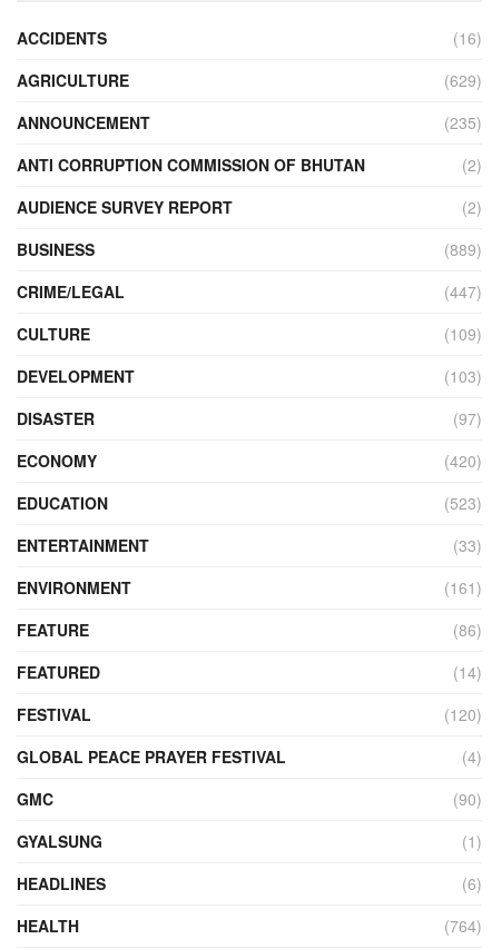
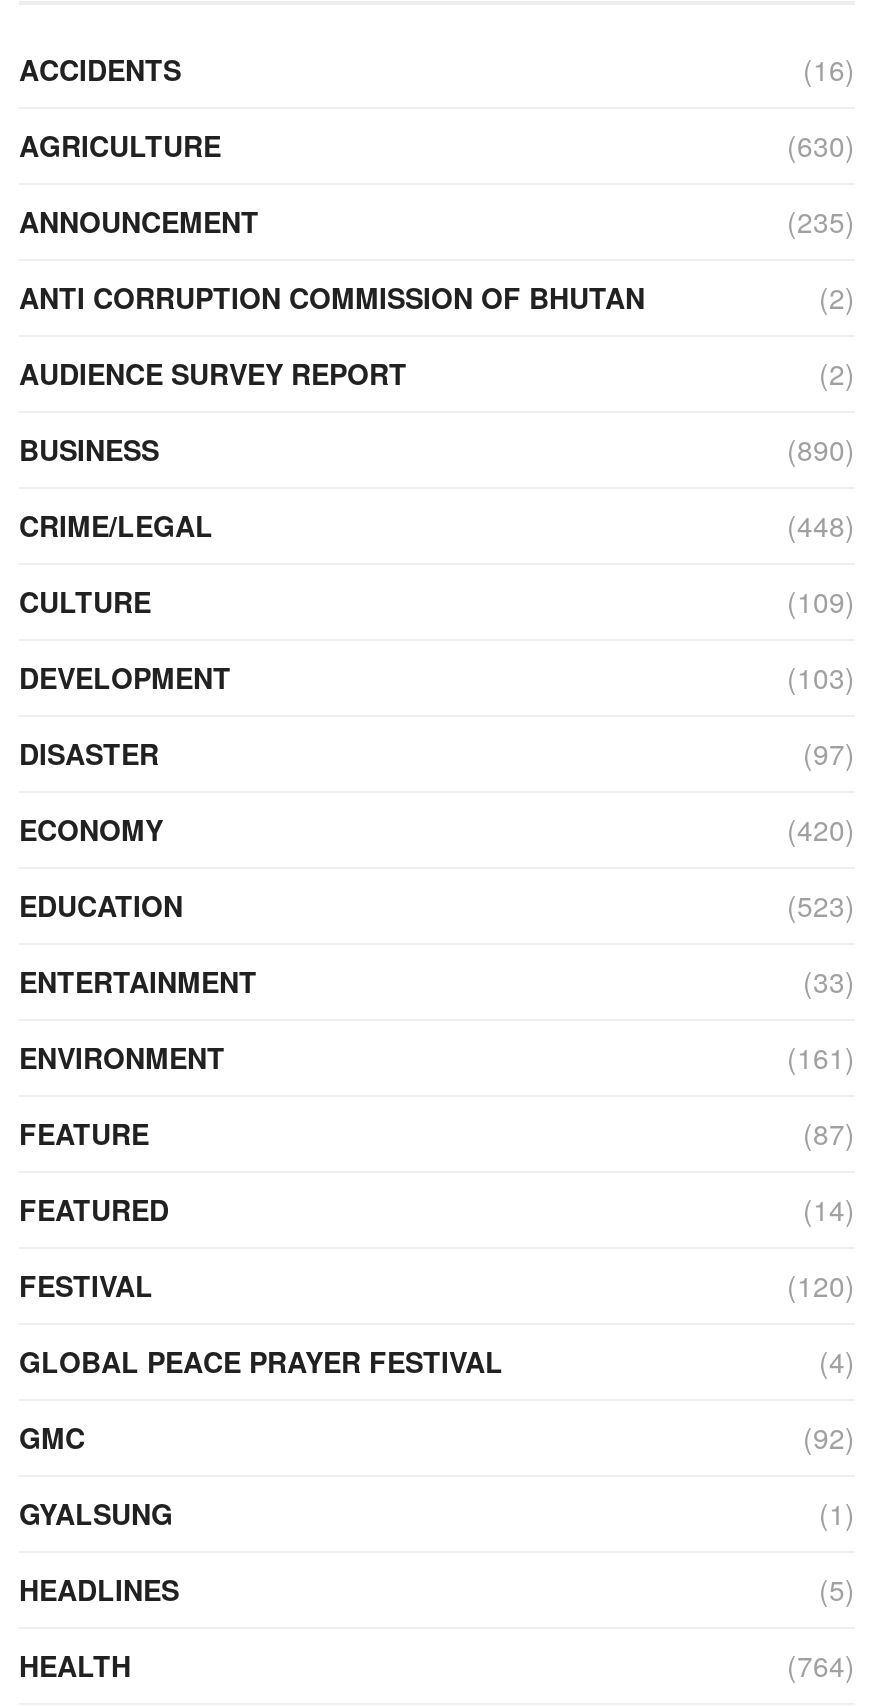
- (629)
+ (630)

- (889)
+ (890)

- (447)
+ (448)

- (86)
+ (87)

- (90)
+ (92)

- (6)
+ (5)
